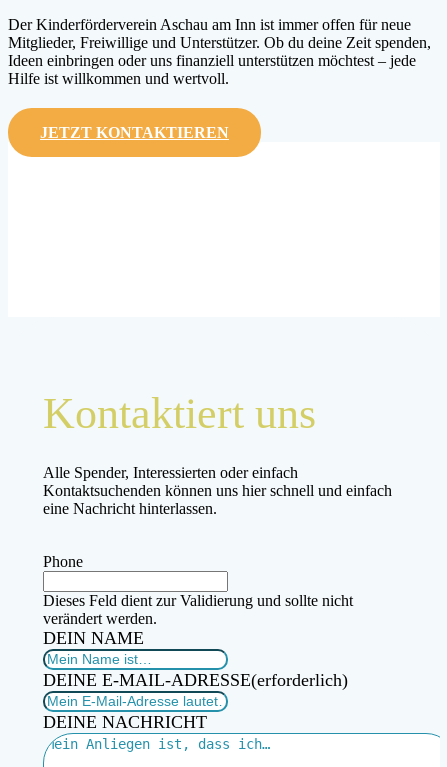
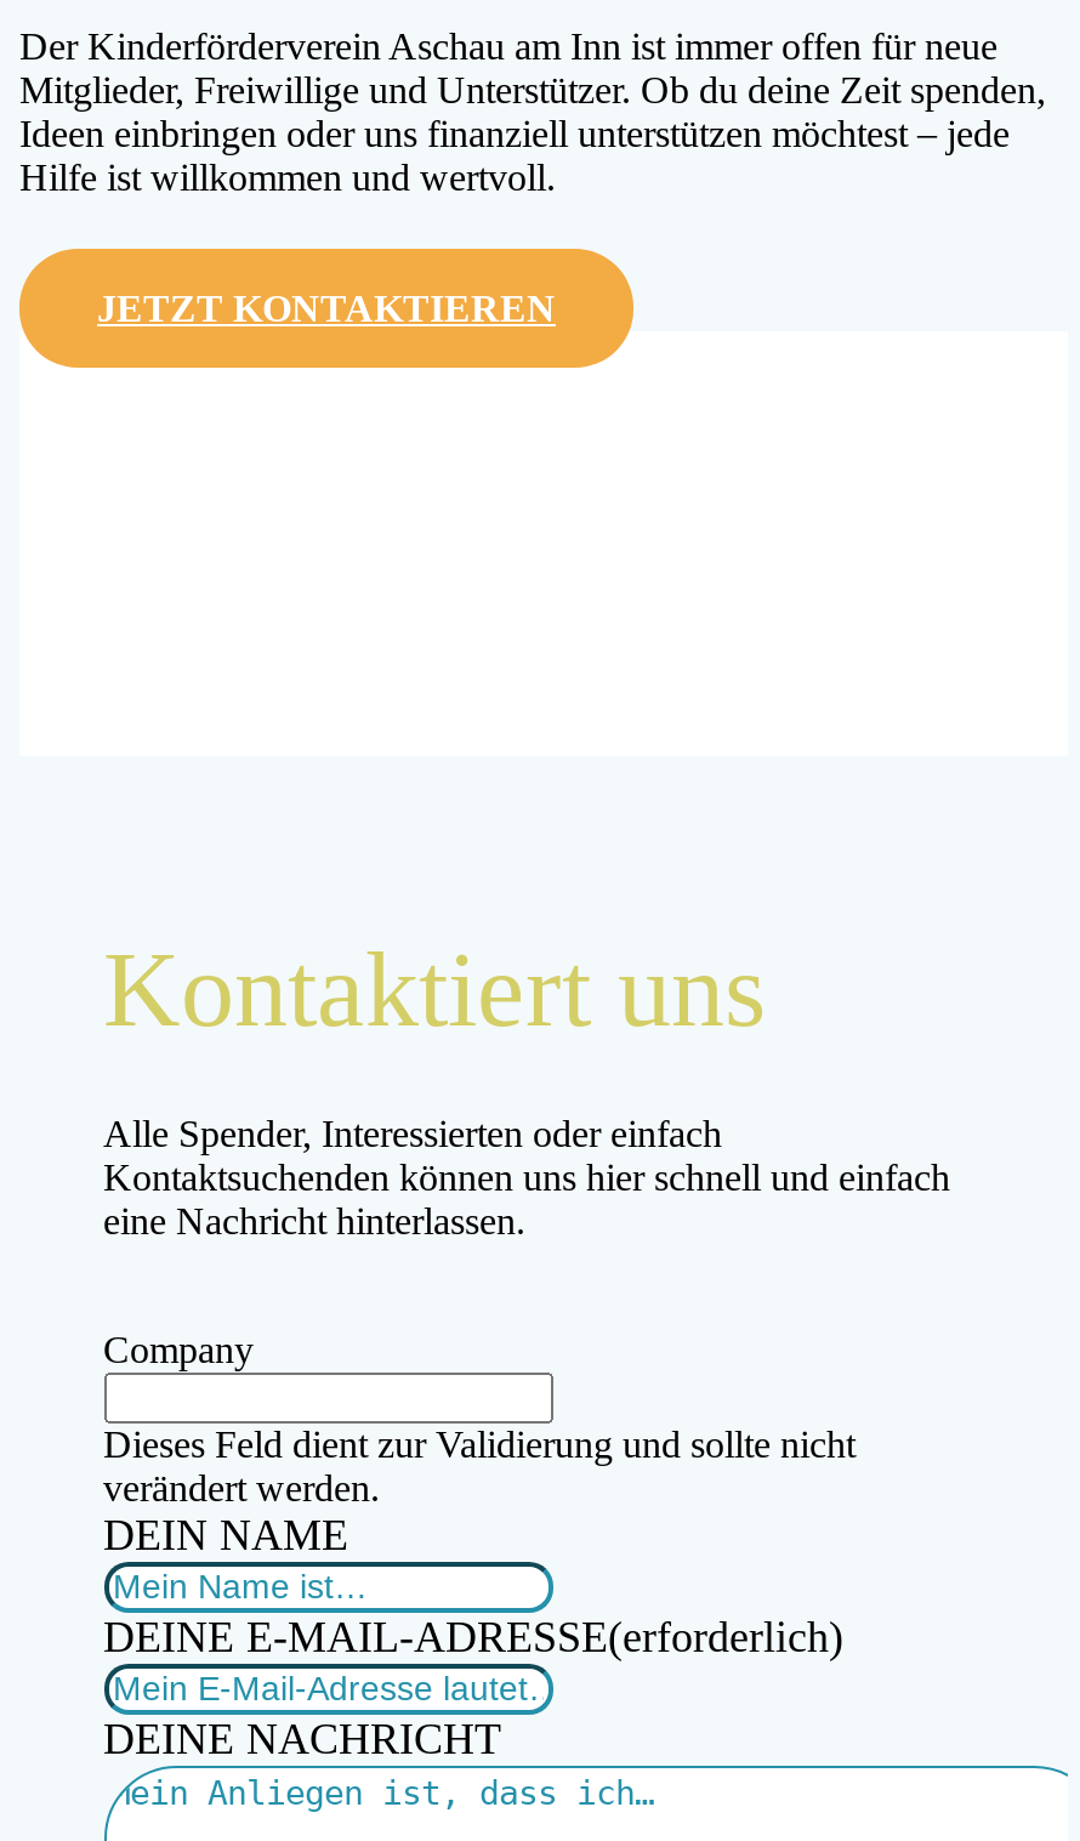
- Phone
+ Company
